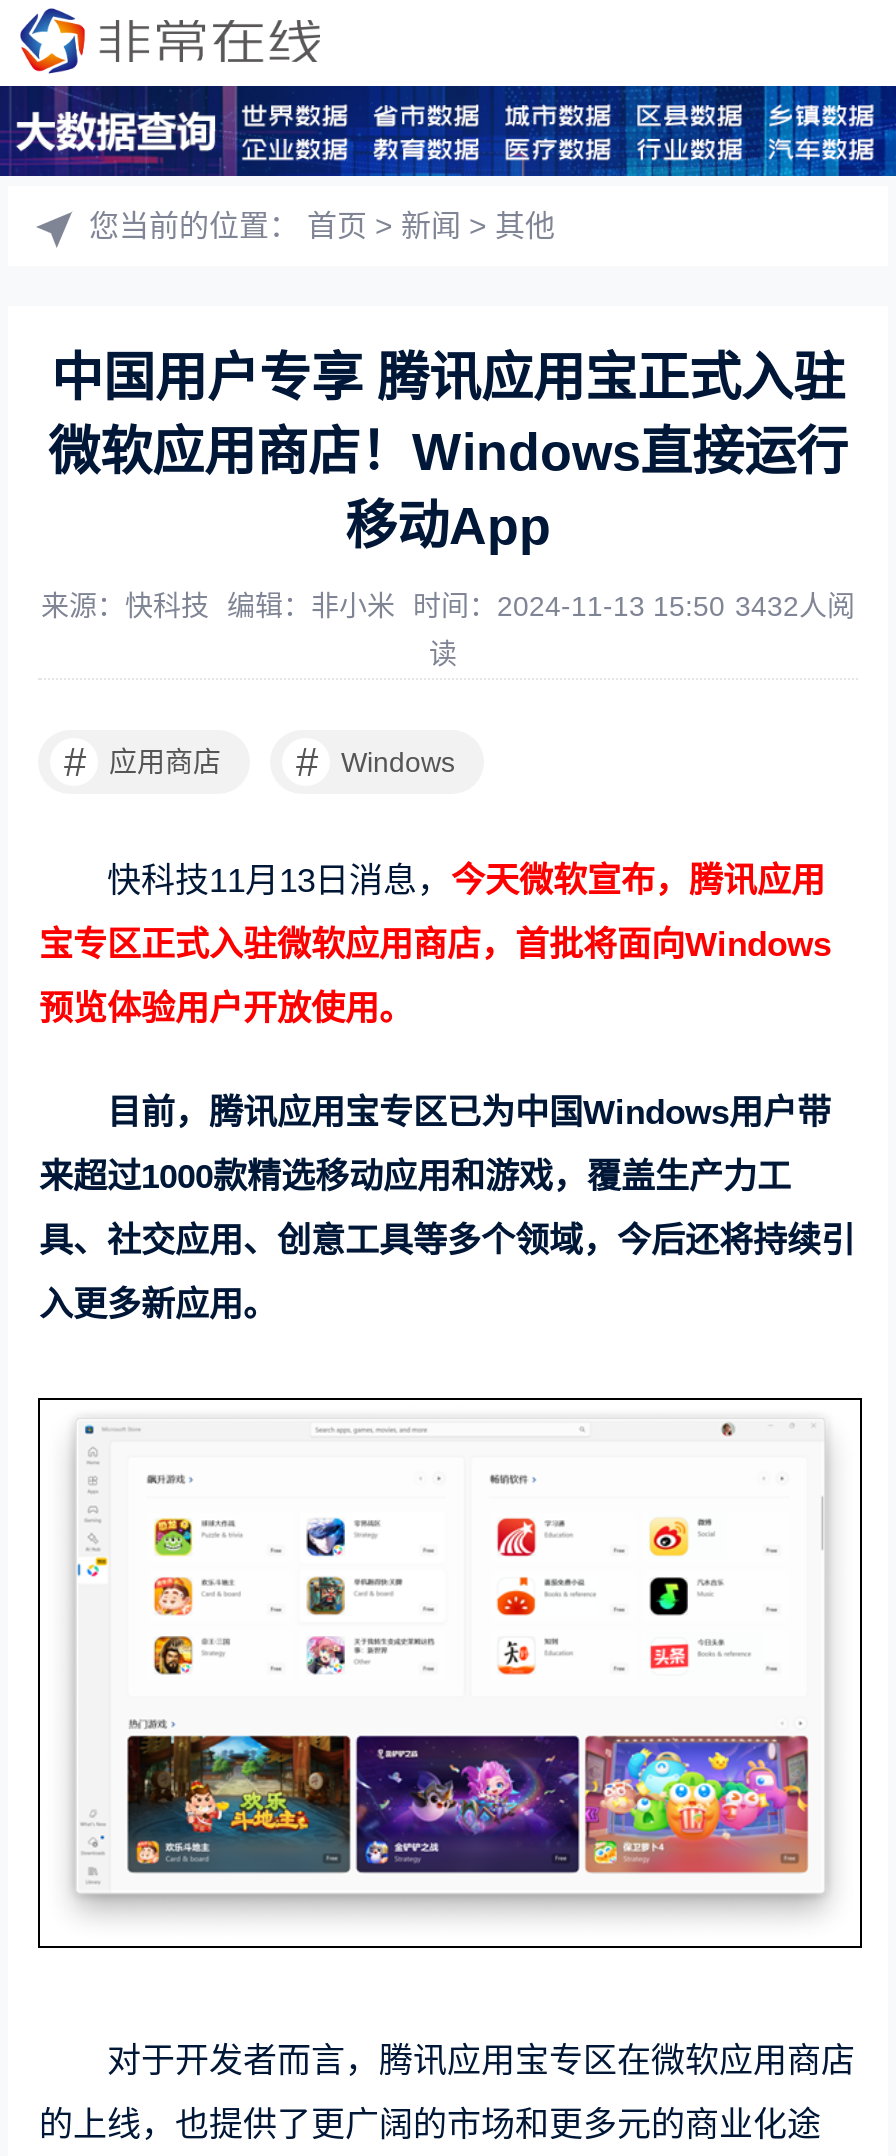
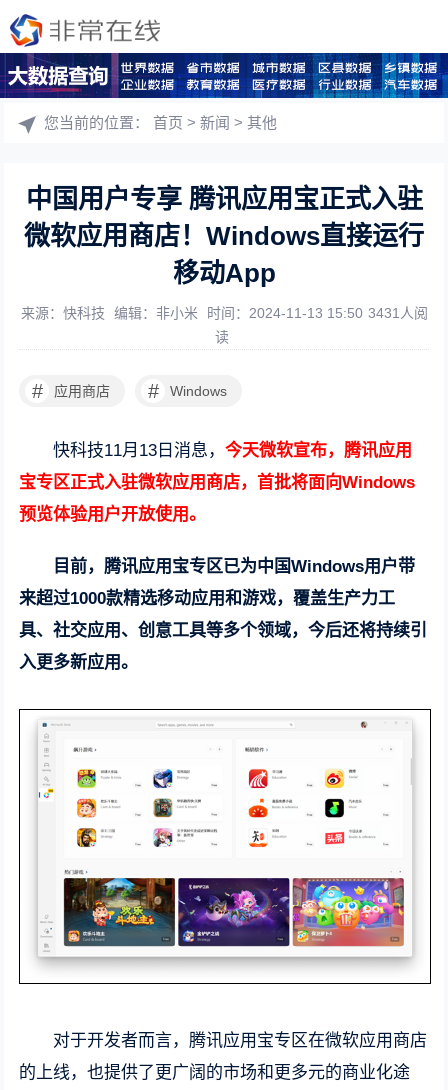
- 来源：快科技 编辑：非小米 时间：2024-11-13 15:50 3432人阅
+ 来源：快科技 编辑：非小米 时间：2024-11-13 15:50 3431人阅
